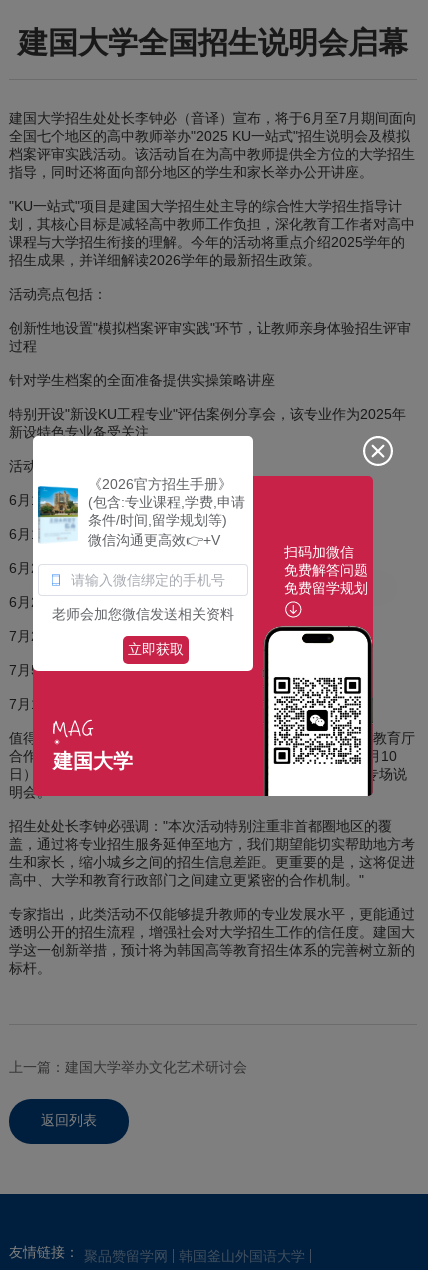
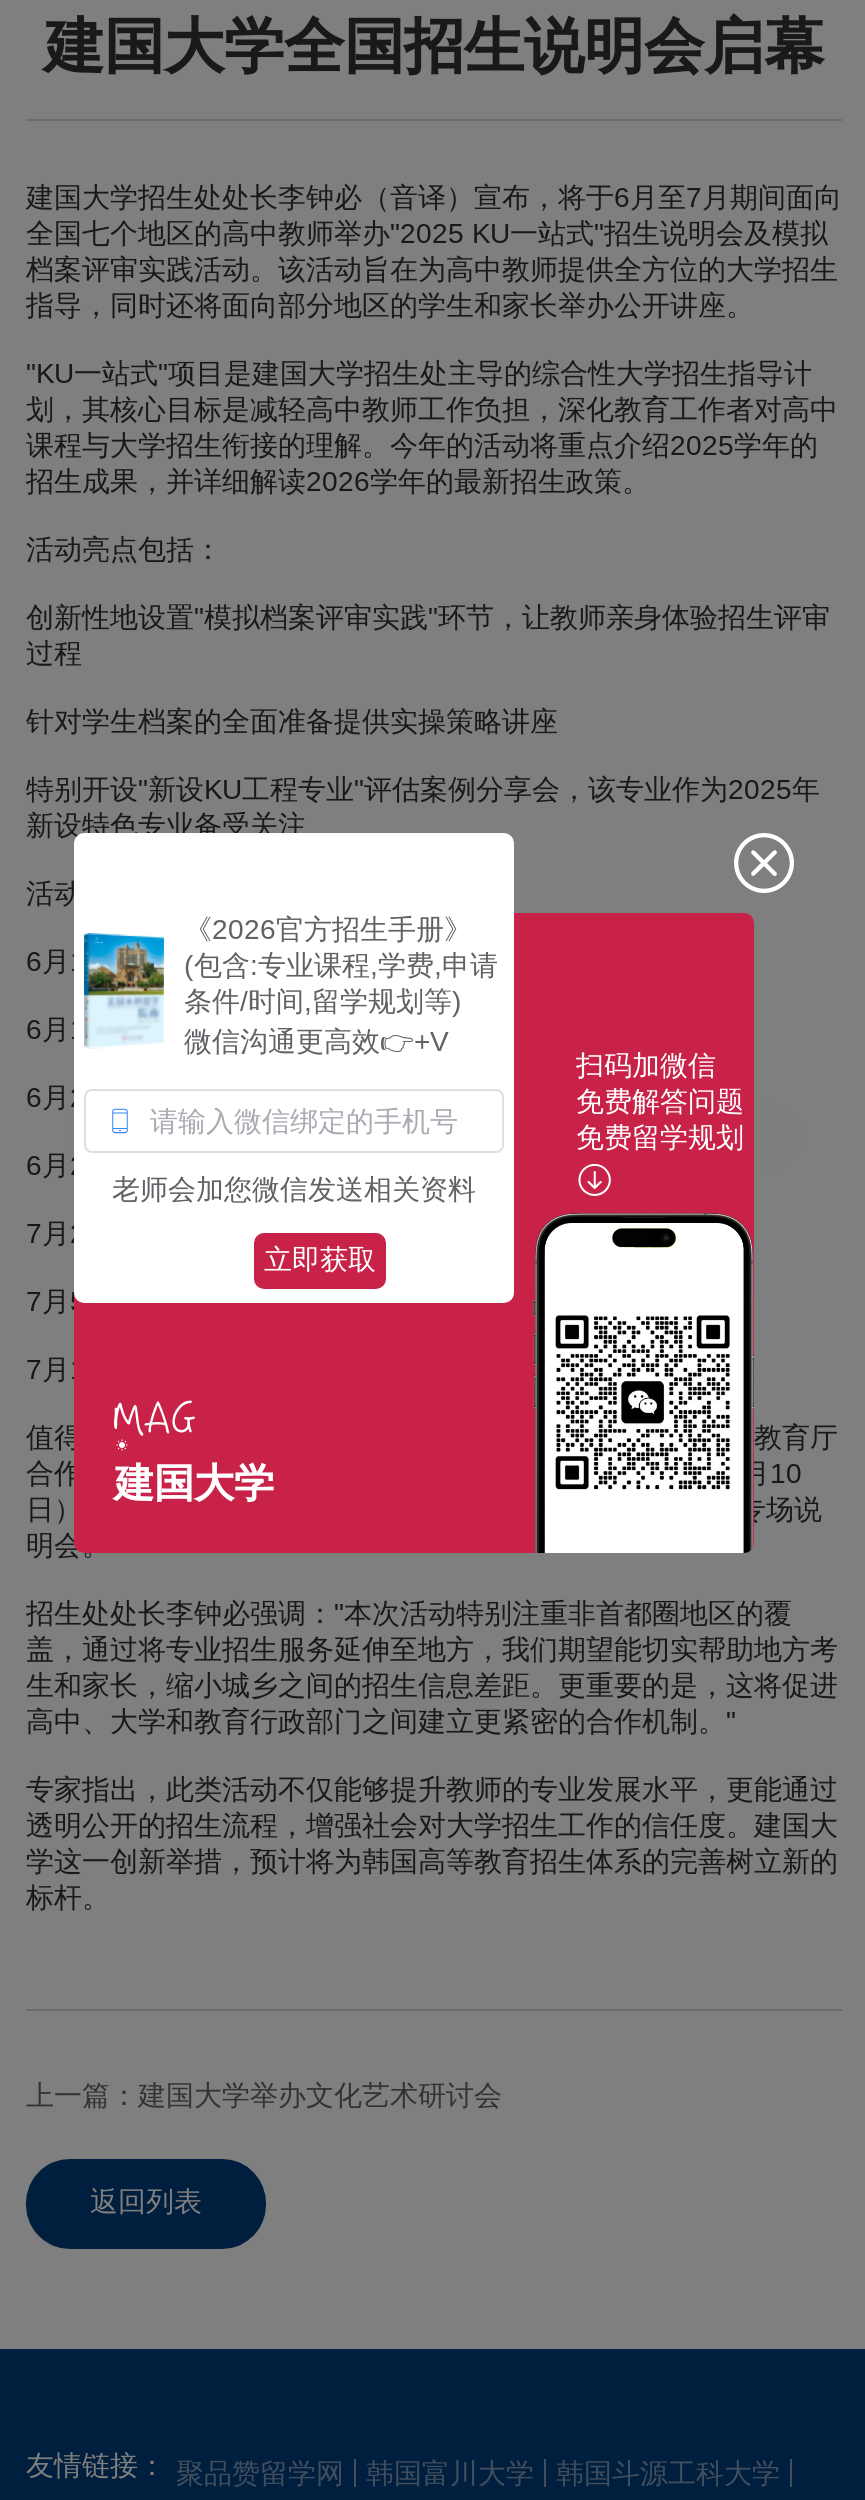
- 韩国釜山外国语大学
+ 韩国富川大学
+ 韩国斗源工科大学
